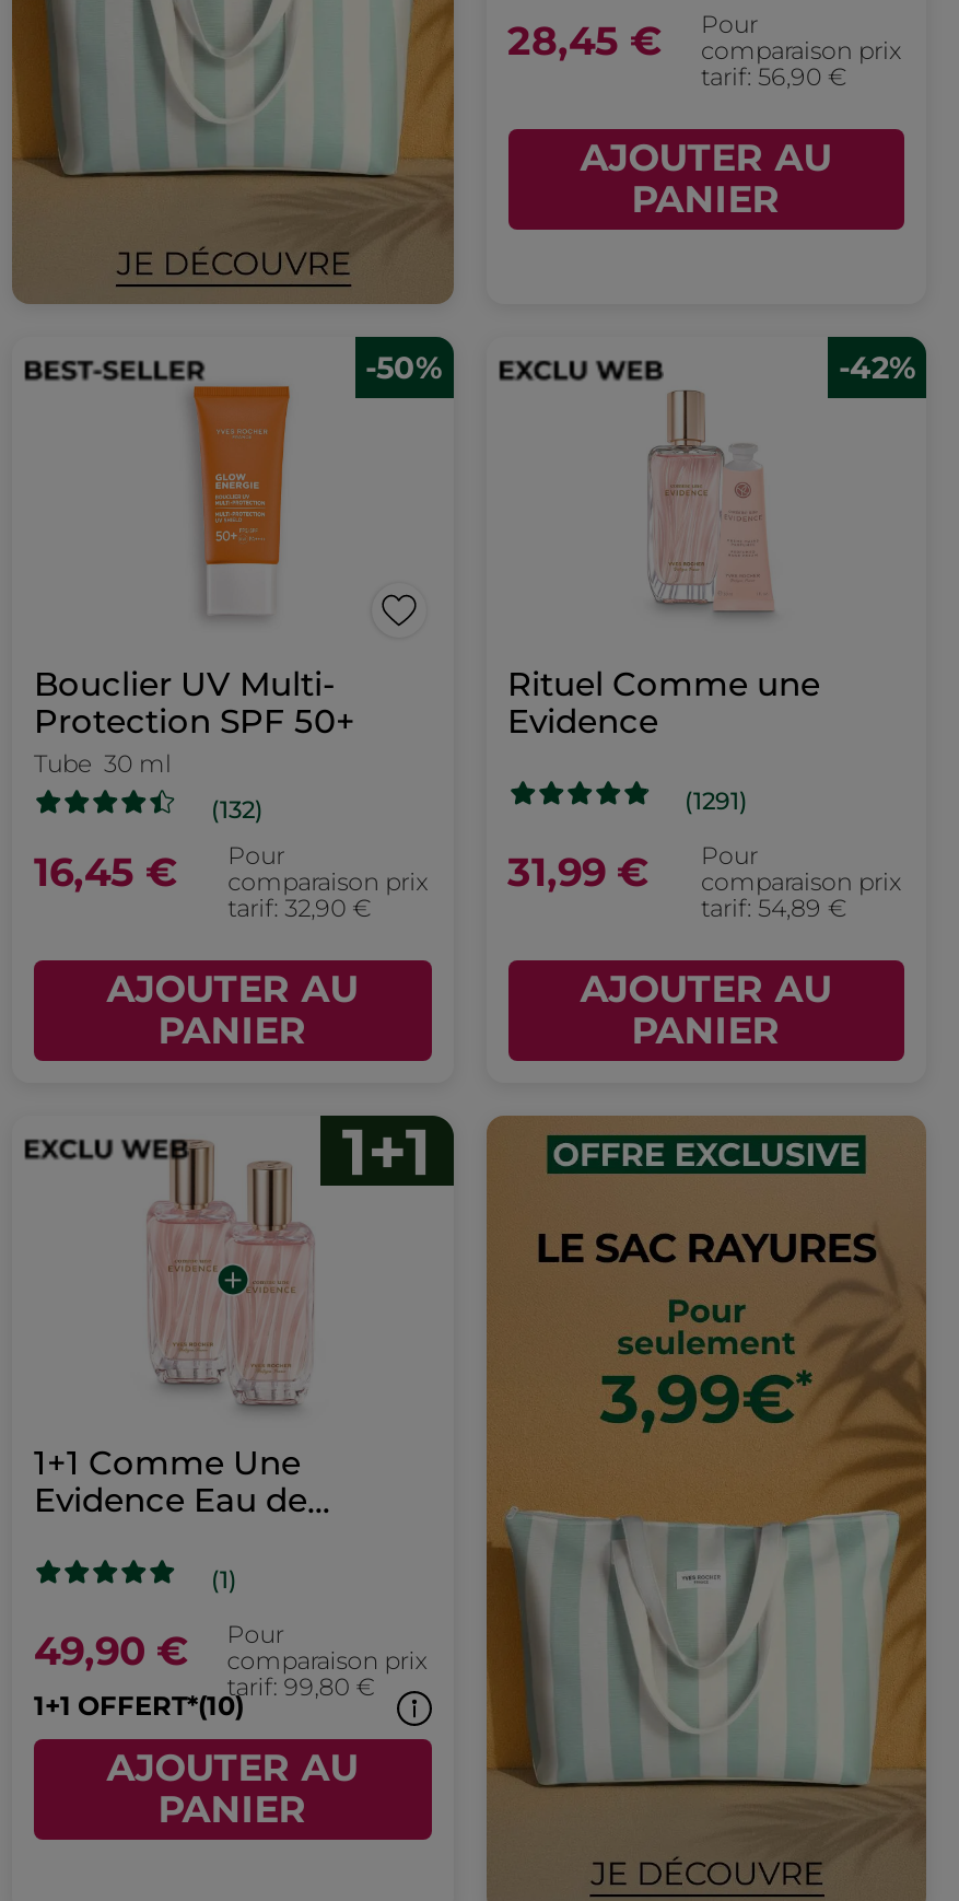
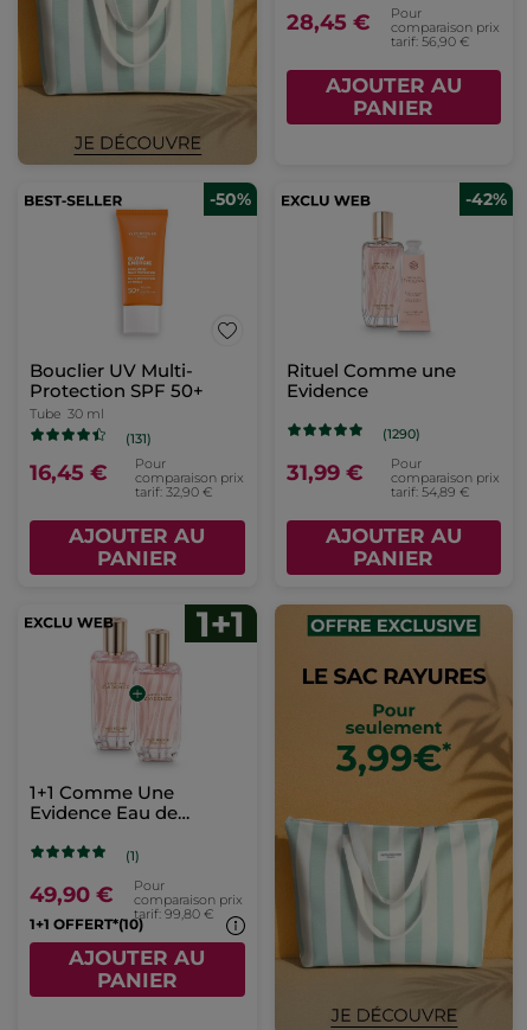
- (132)
+ (131)

- (1291)
+ (1290)
